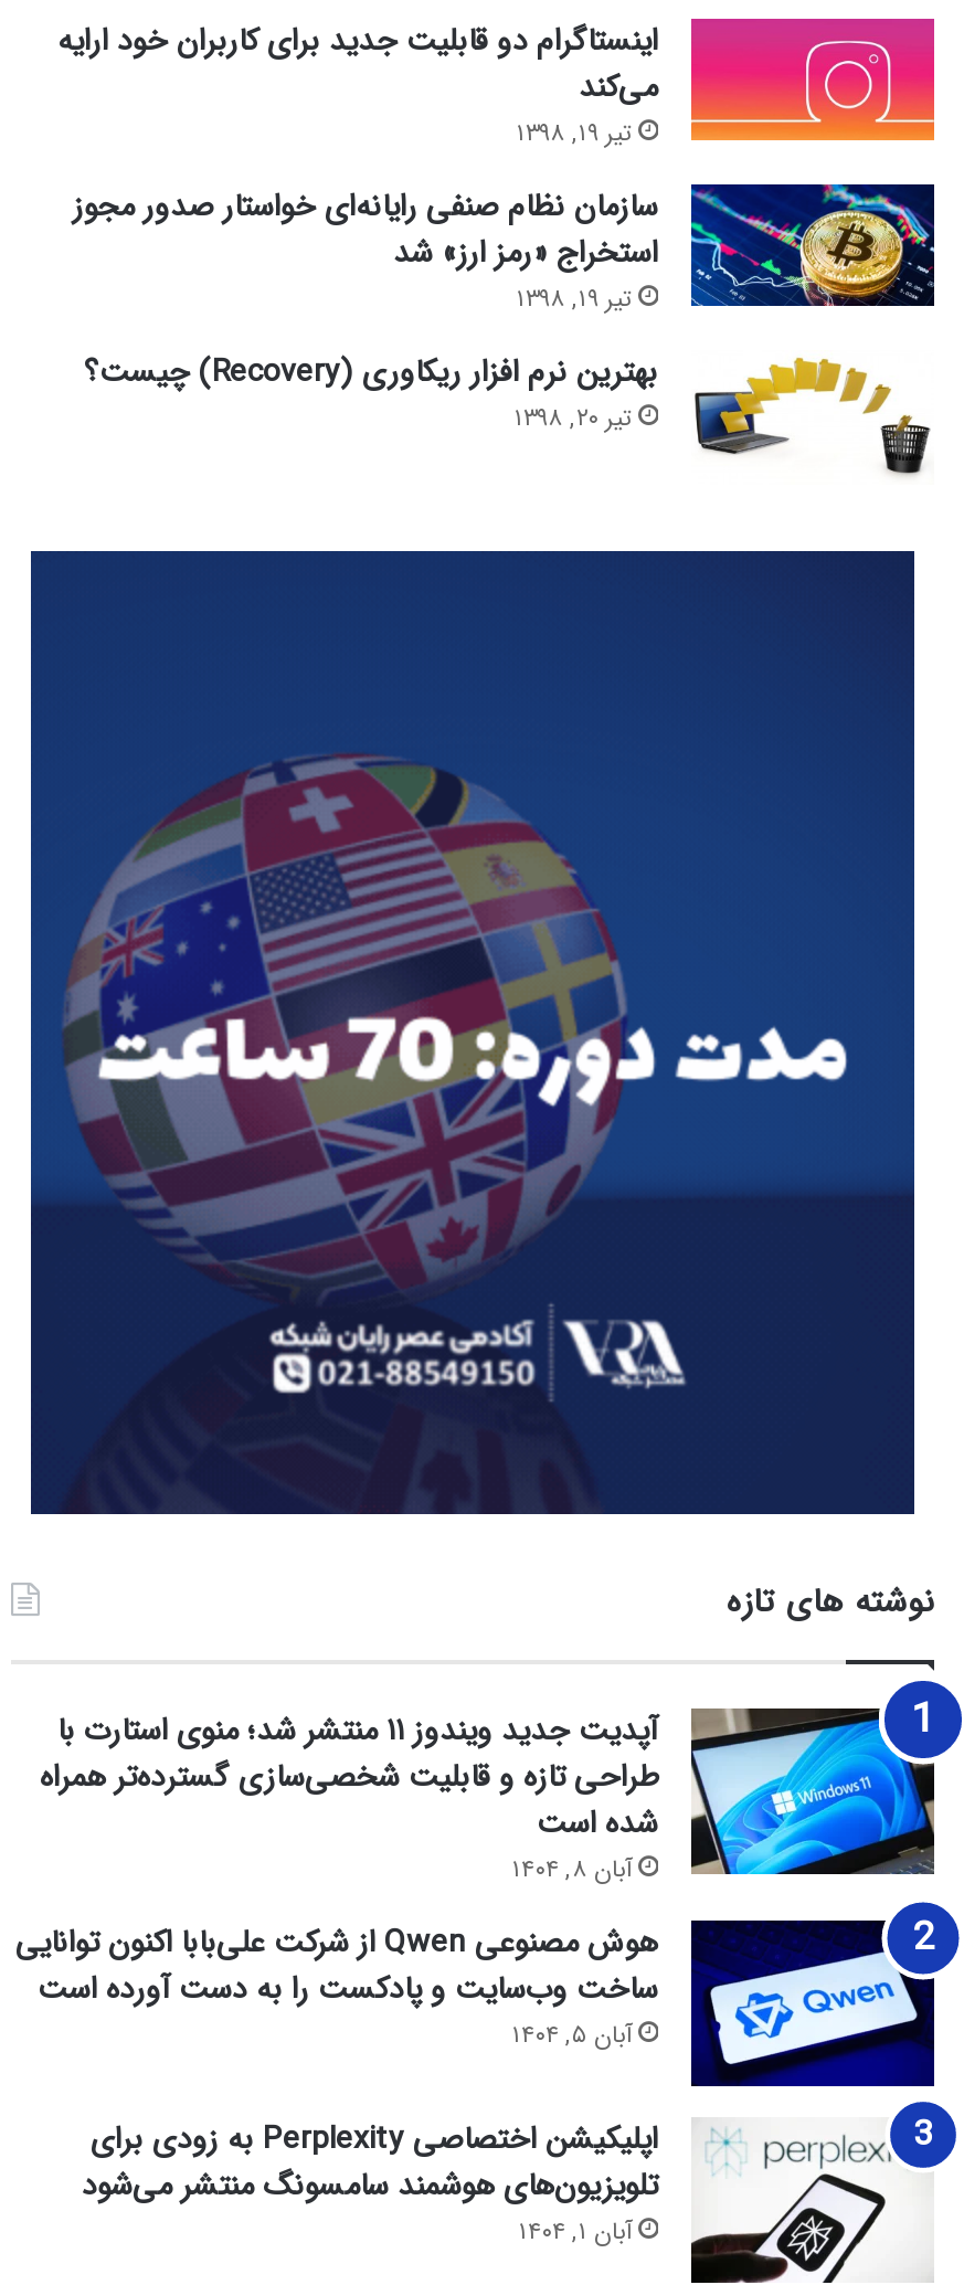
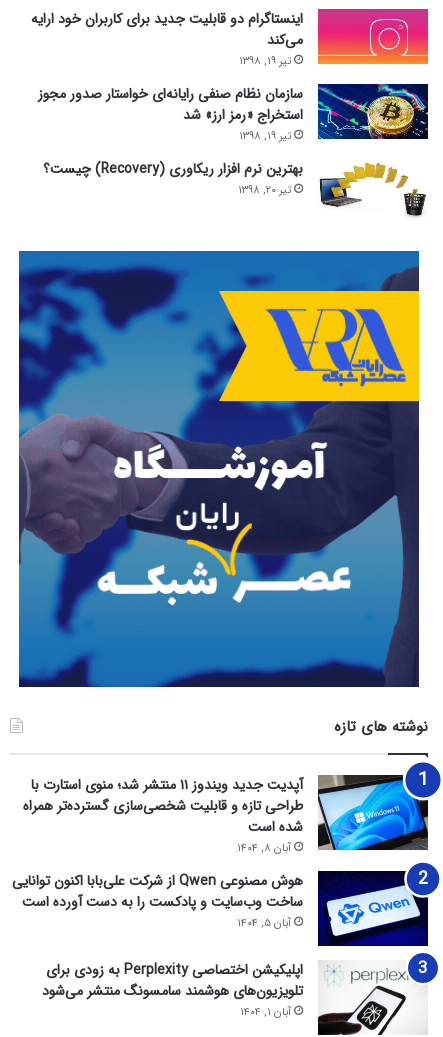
- [image]
+ [image]
